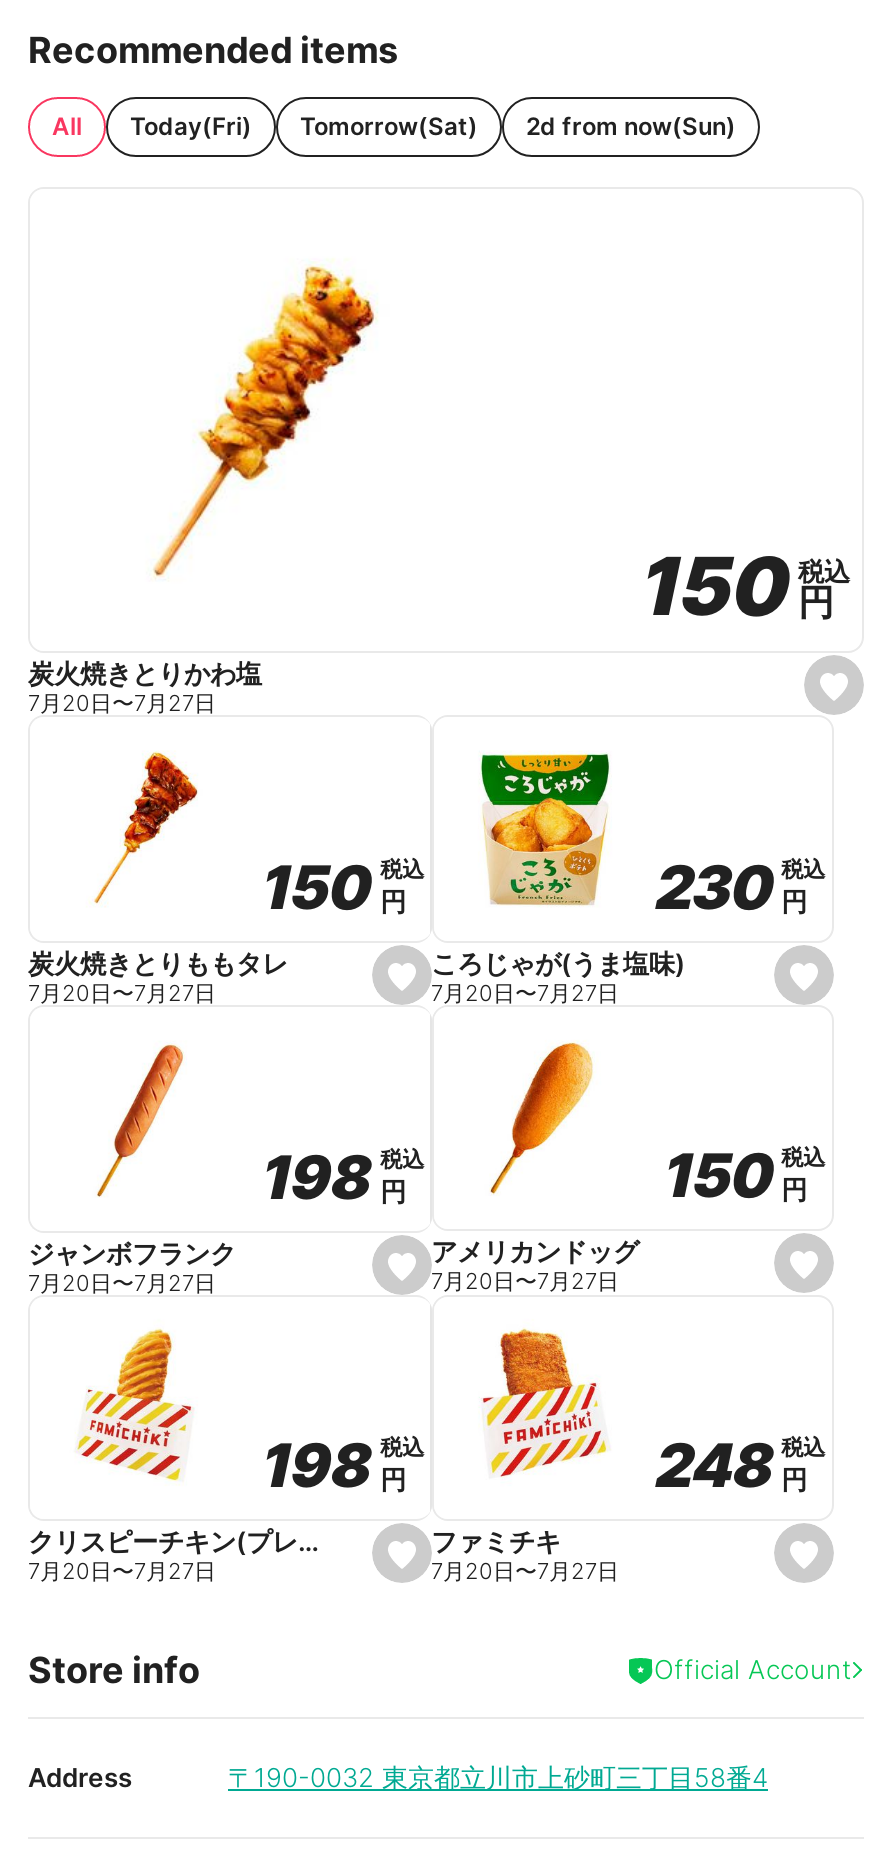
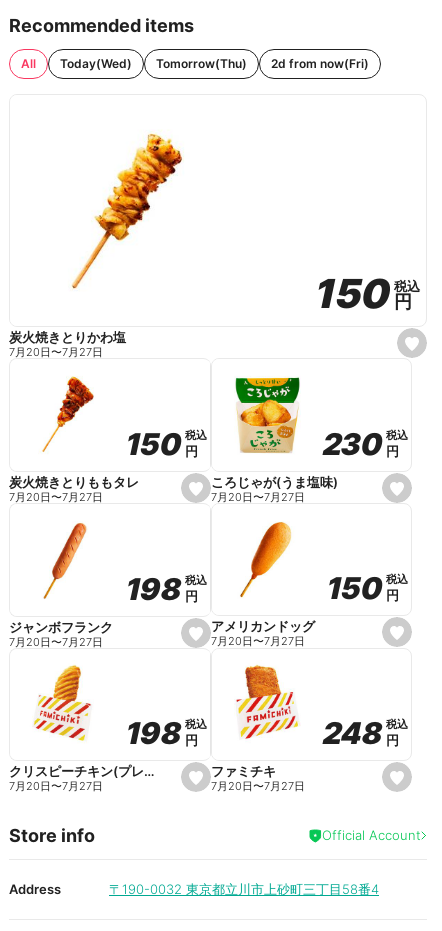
- Today(Fri)
- Tomorrow(Sat)
- 2d from now(Sun)
+ Today(Wed)
+ Tomorrow(Thu)
+ 2d from now(Fri)
